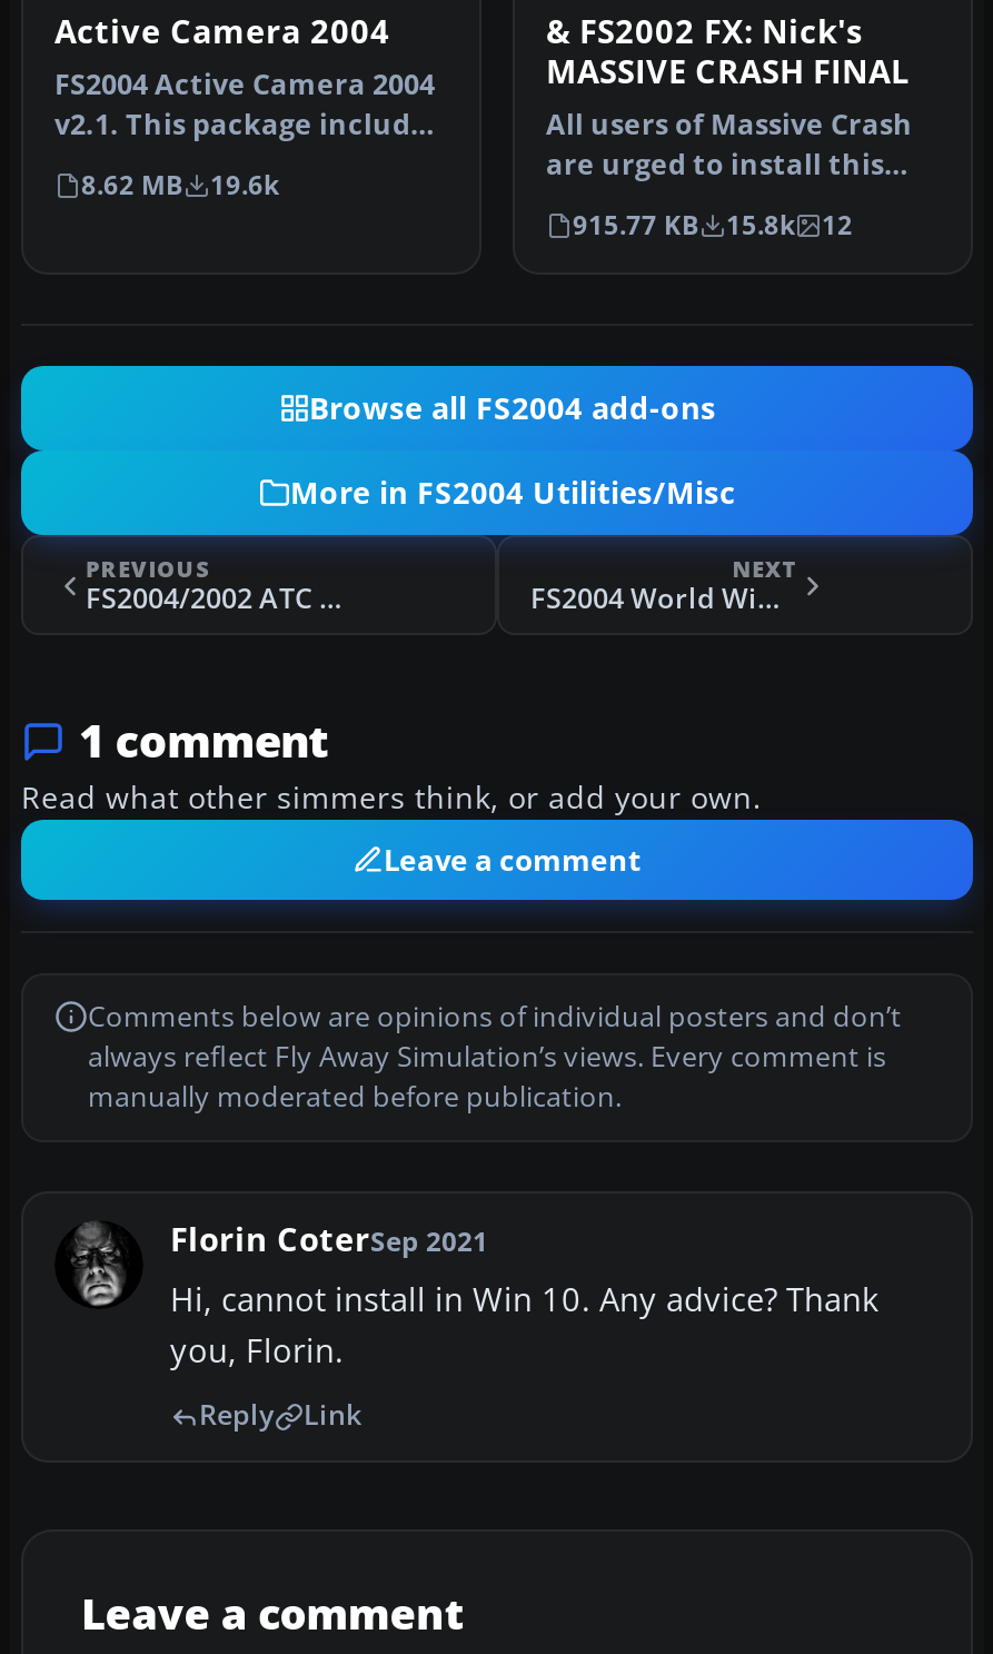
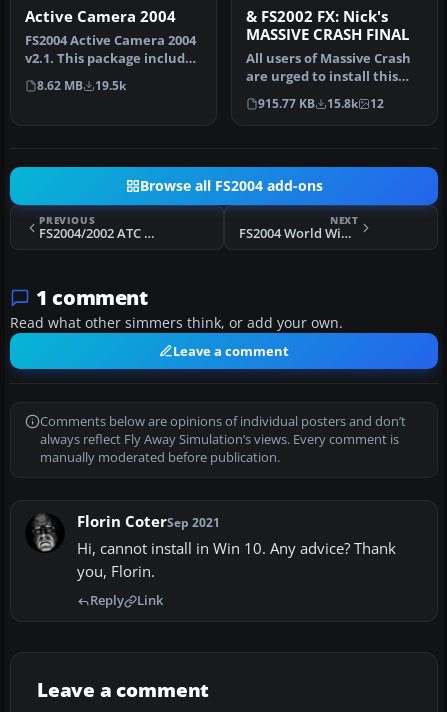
- 8.62 MB 19.6k
+ 8.62 MB 19.5k

- More in FS2004 Utilities/Misc
